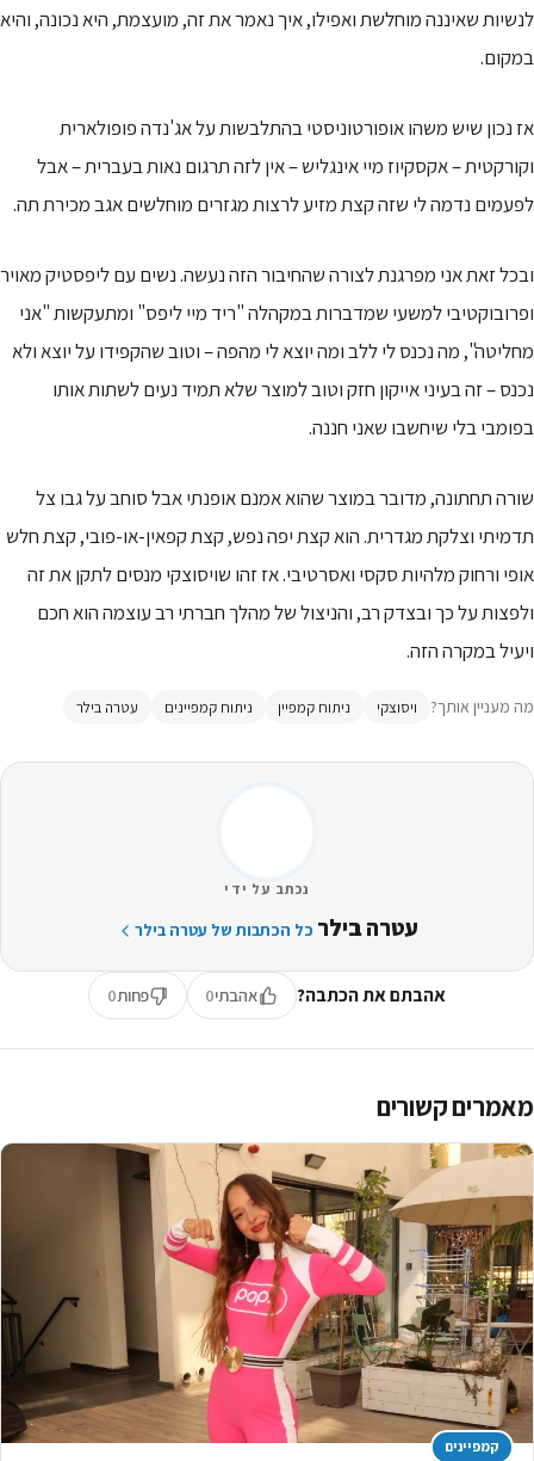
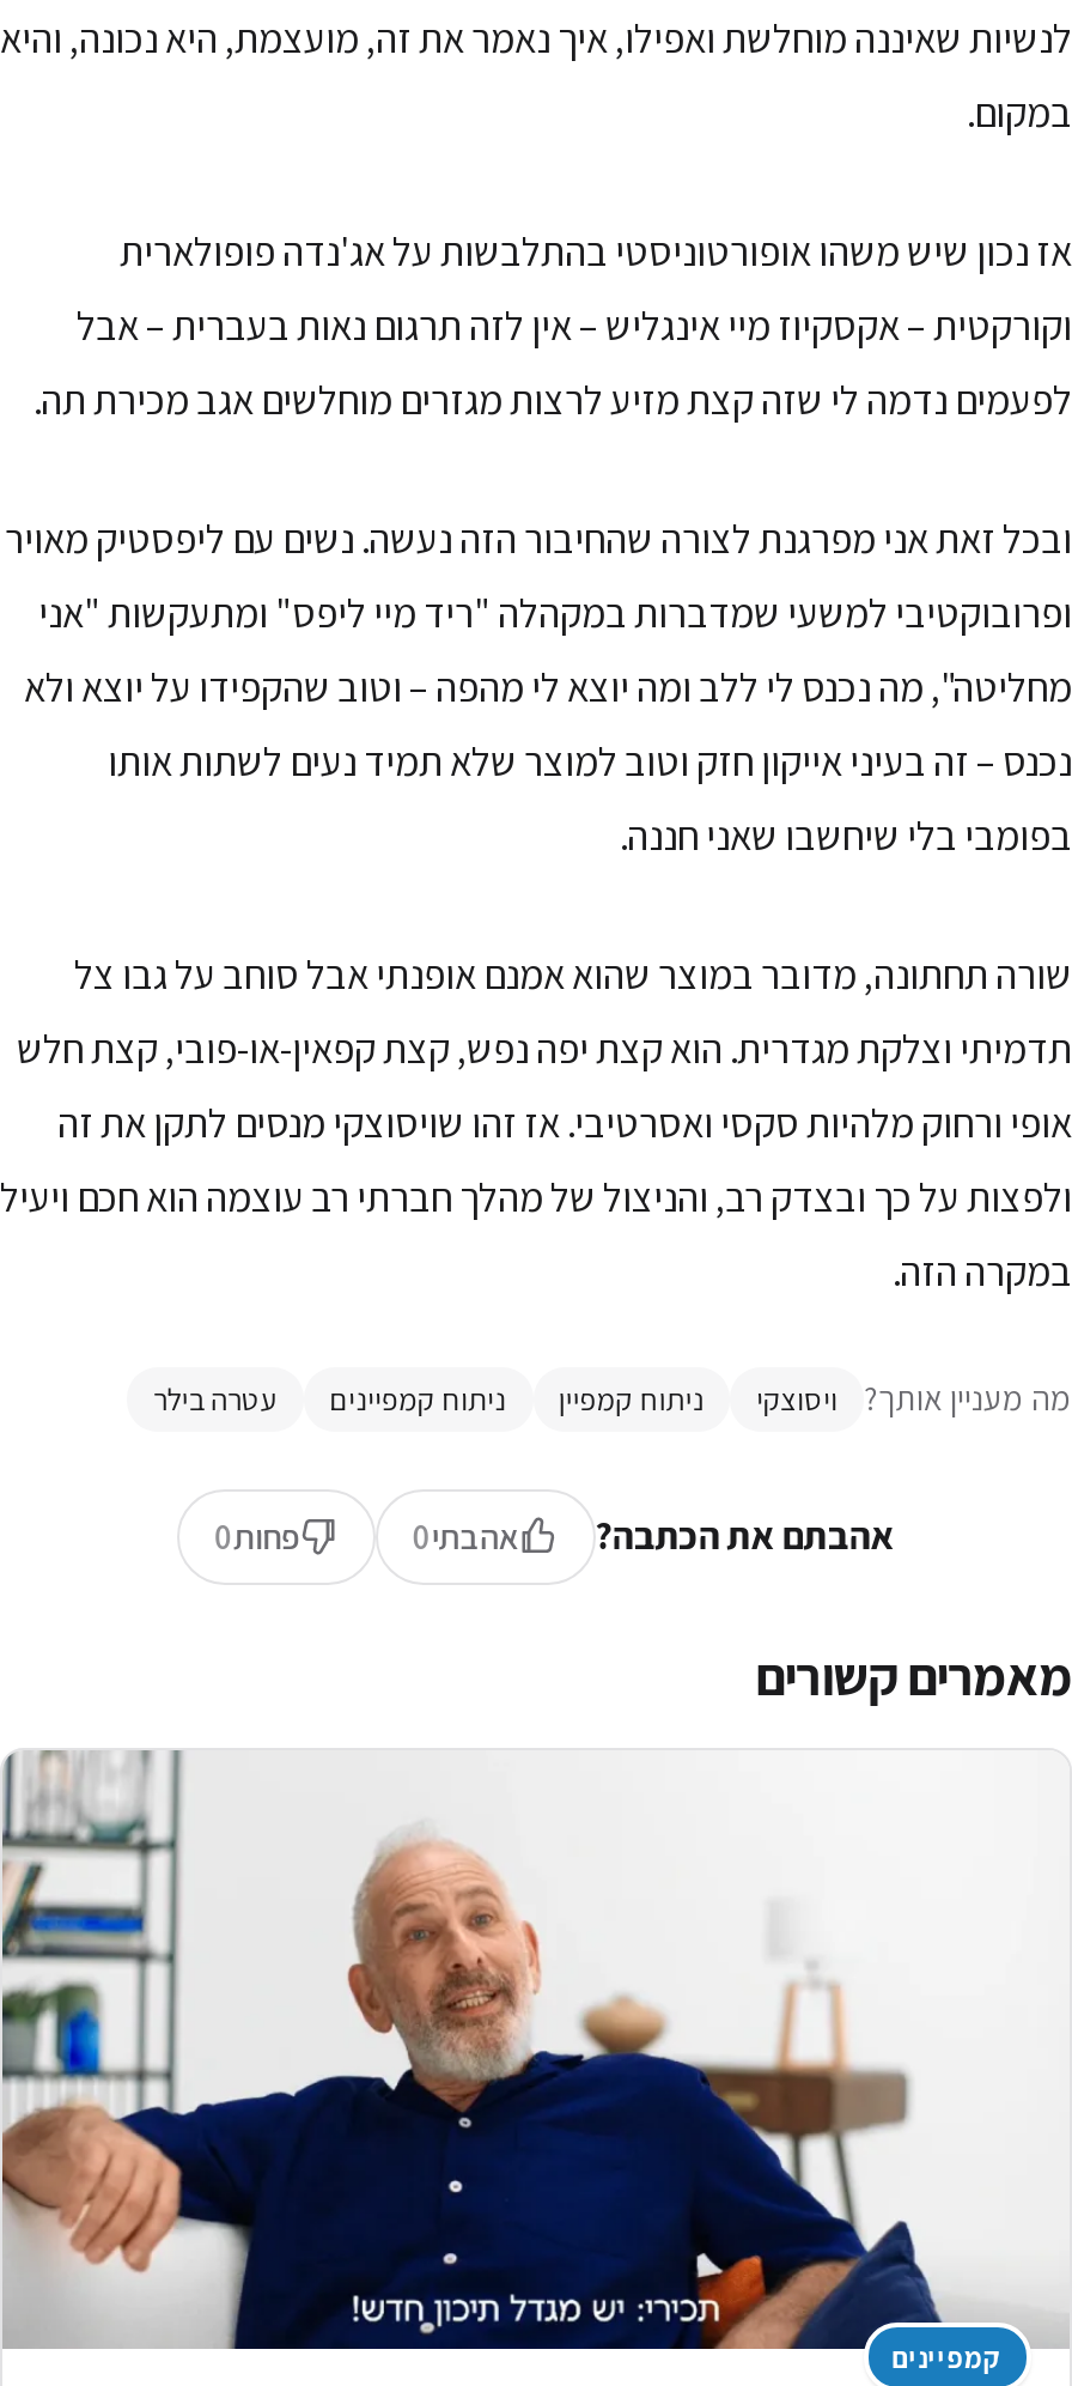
- נכתב על ידי
- עטרה בילר כל הכתבות של עטרה בילר

- [image]
+ [image]
